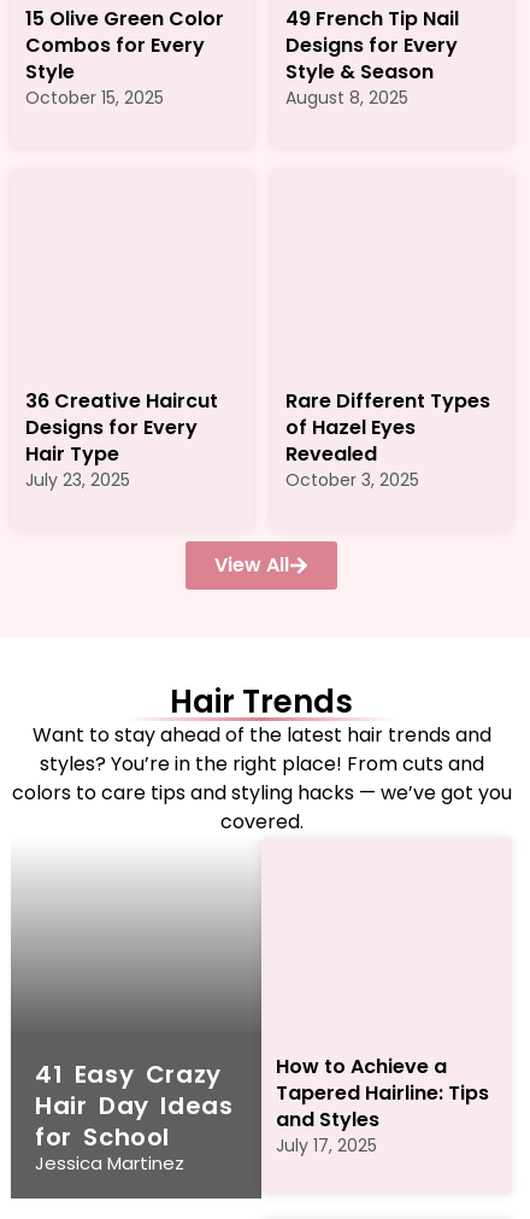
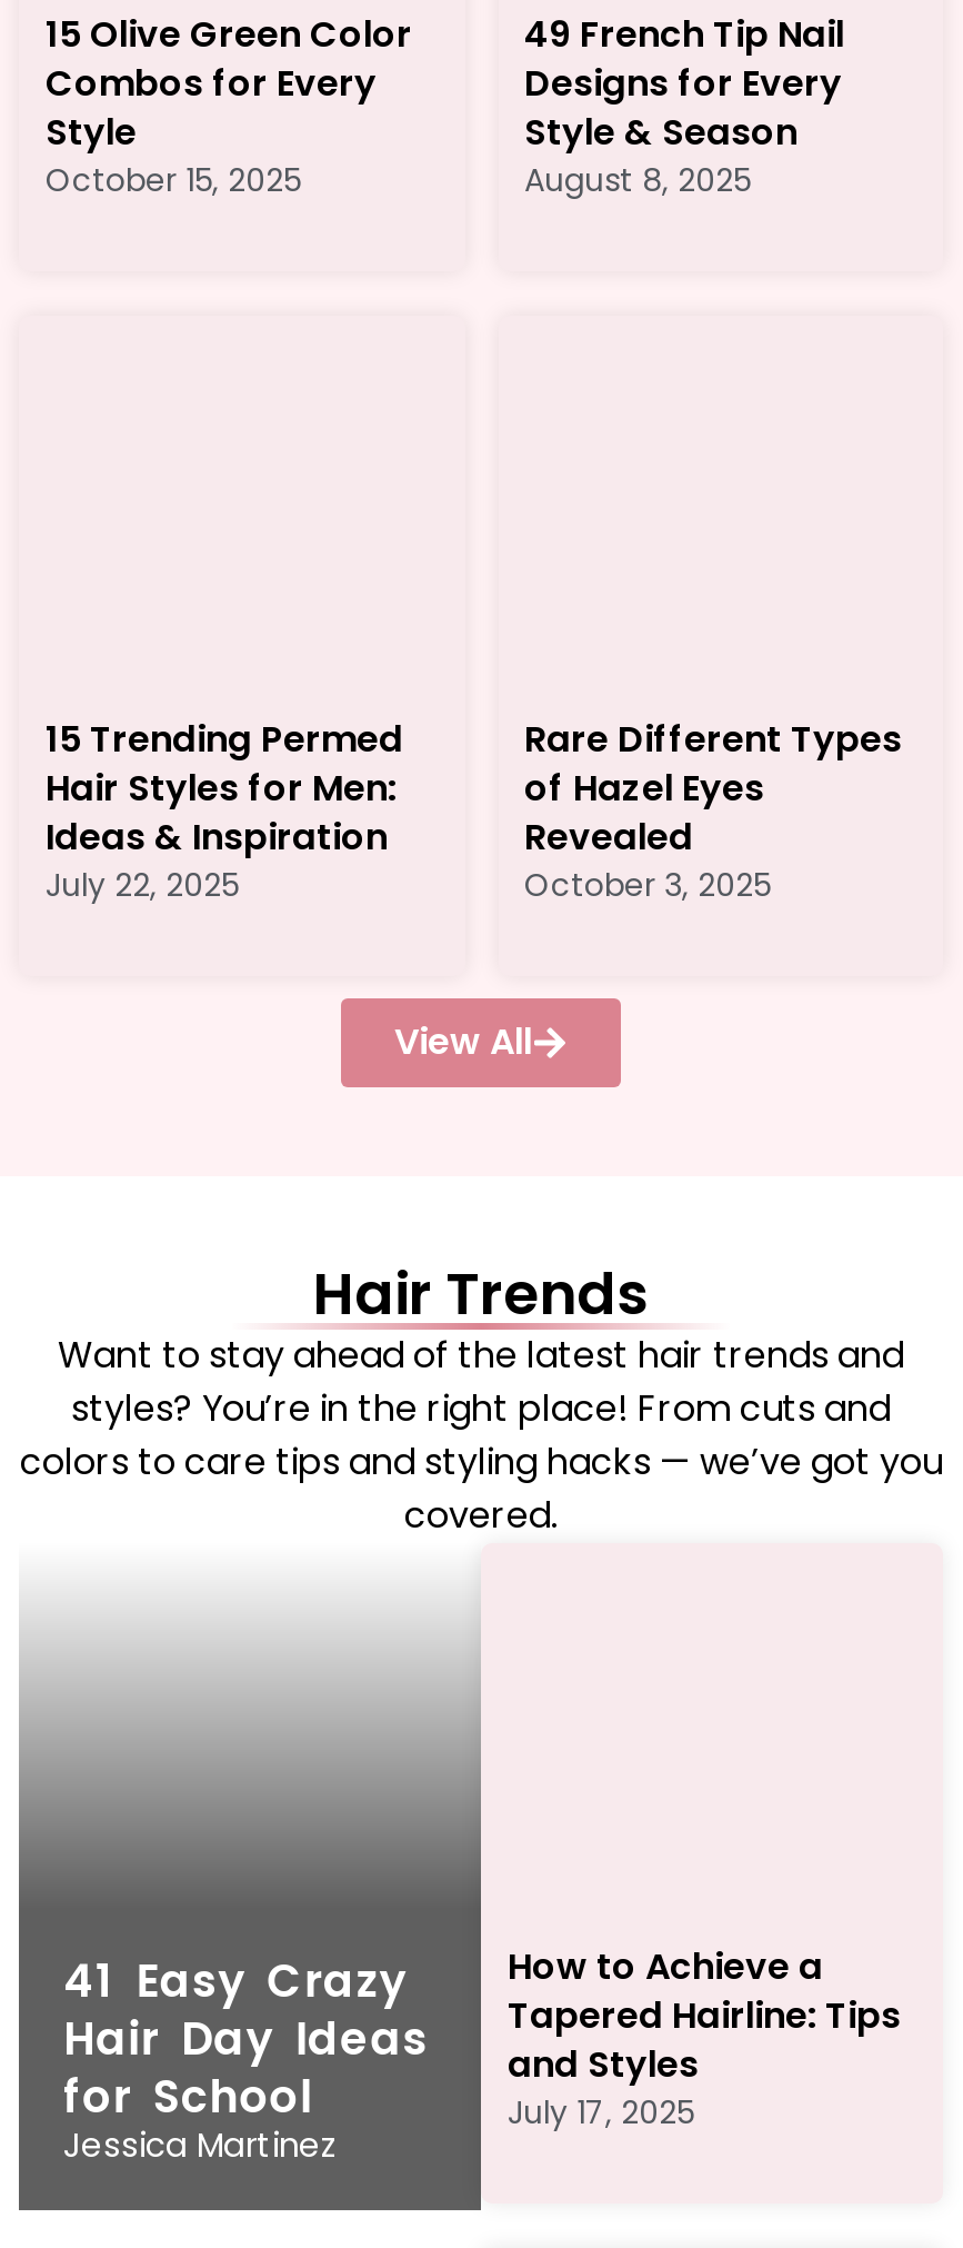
- 36 Creative Haircut
- Designs for Every
- Hair Type
- July 23, 2025
+ 15 Trending Permed
+ Hair Styles for Men:
+ Ideas & Inspiration
+ July 22, 2025
